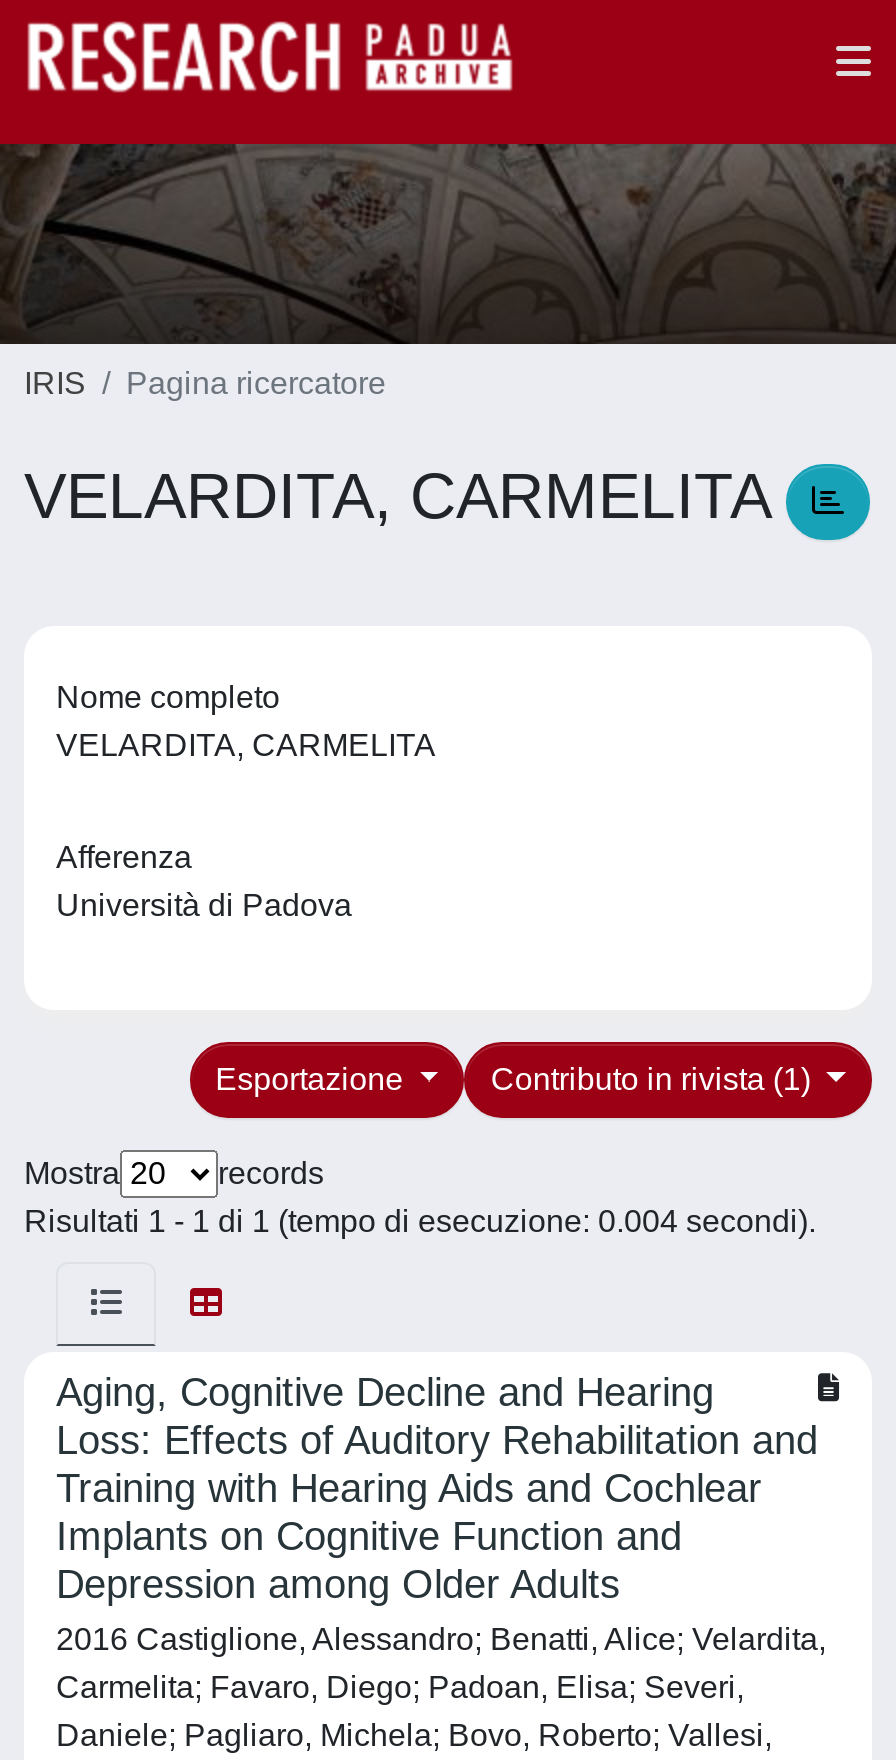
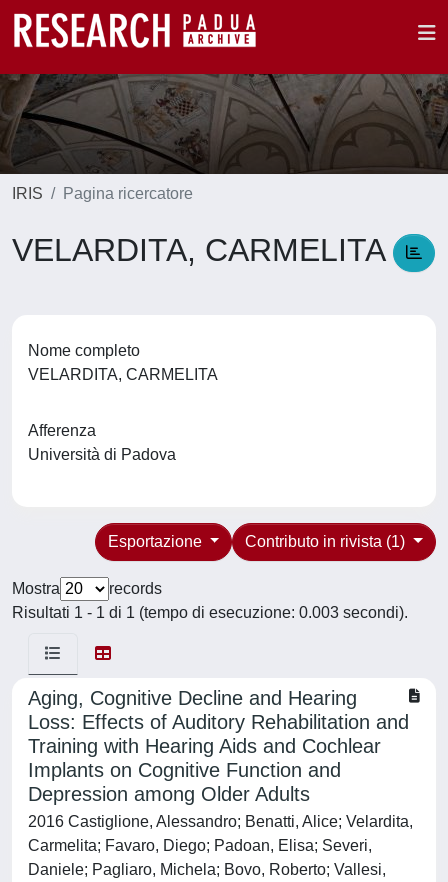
- Risultati 1 - 1 di 1 (tempo di esecuzione: 0.004 secondi).
+ Risultati 1 - 1 di 1 (tempo di esecuzione: 0.003 secondi).
